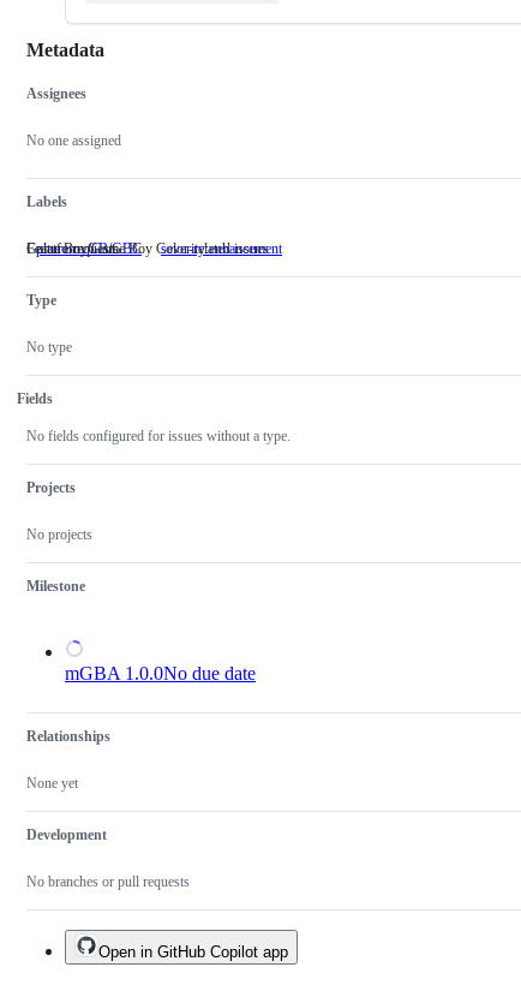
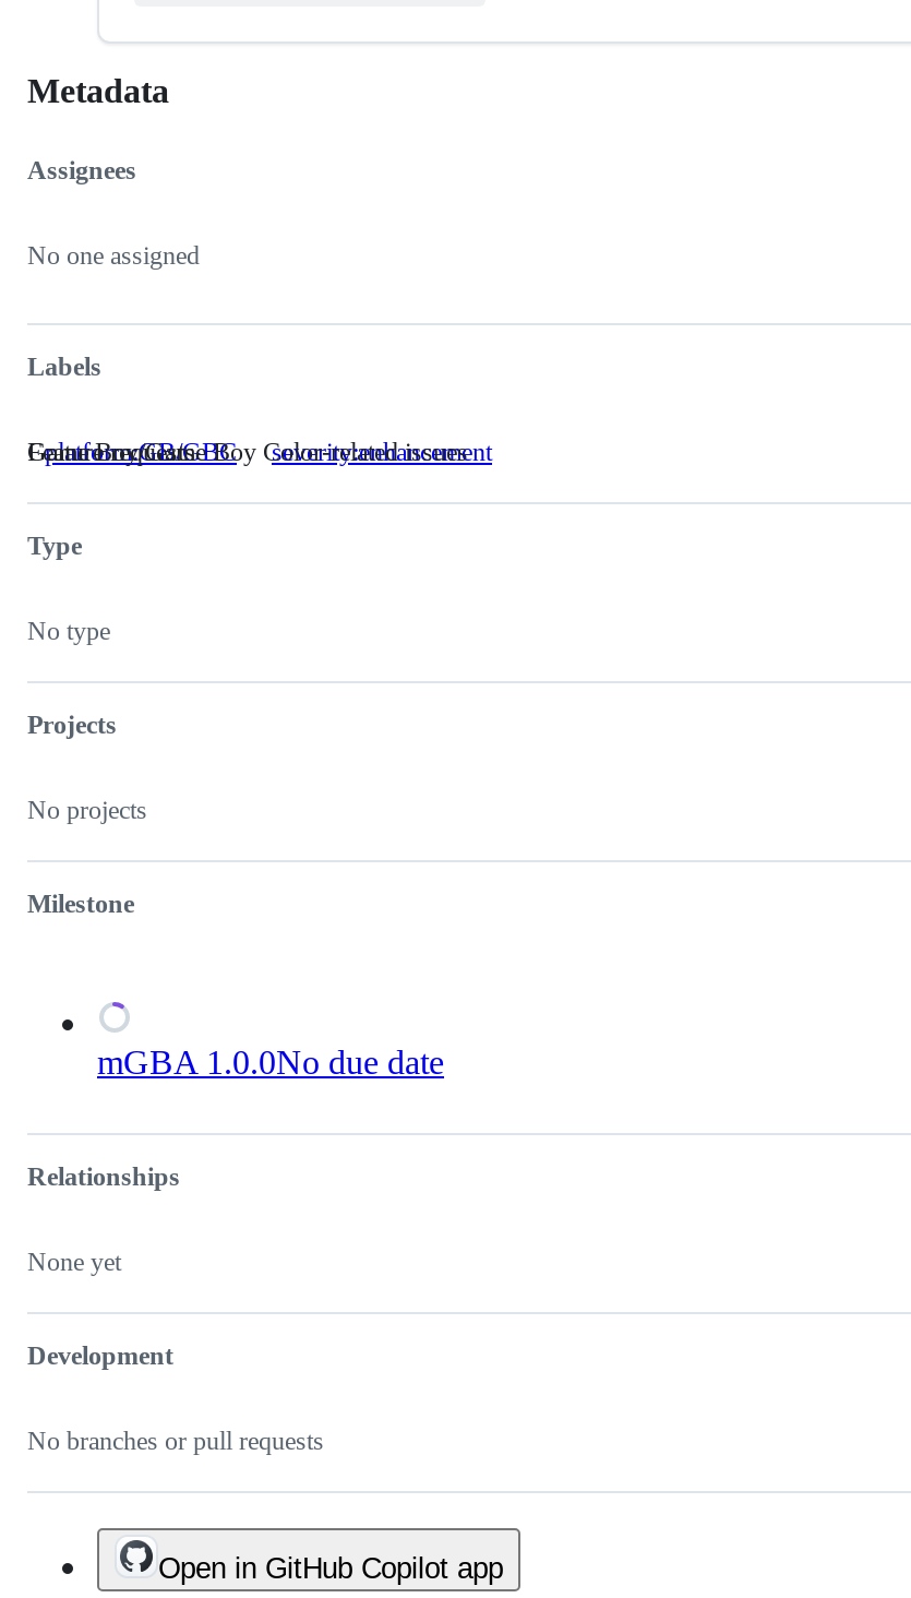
- Fields
- No fields configured for issues without a type.
